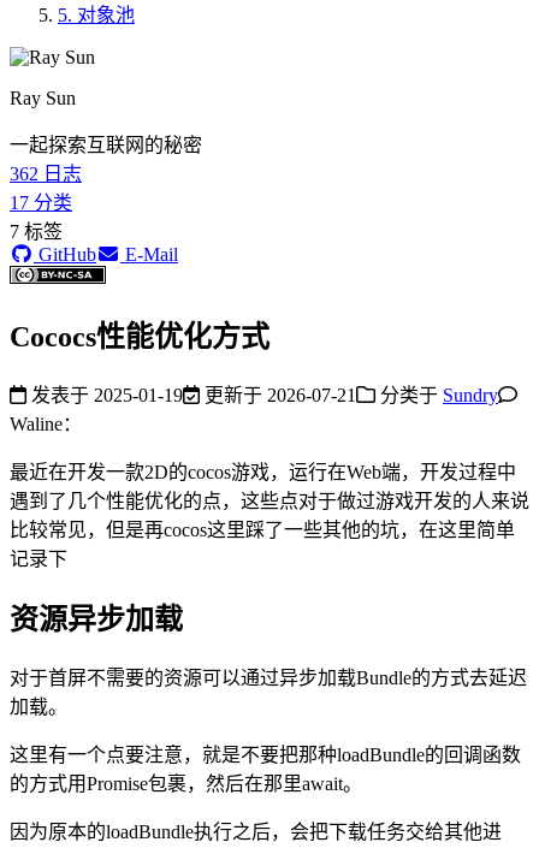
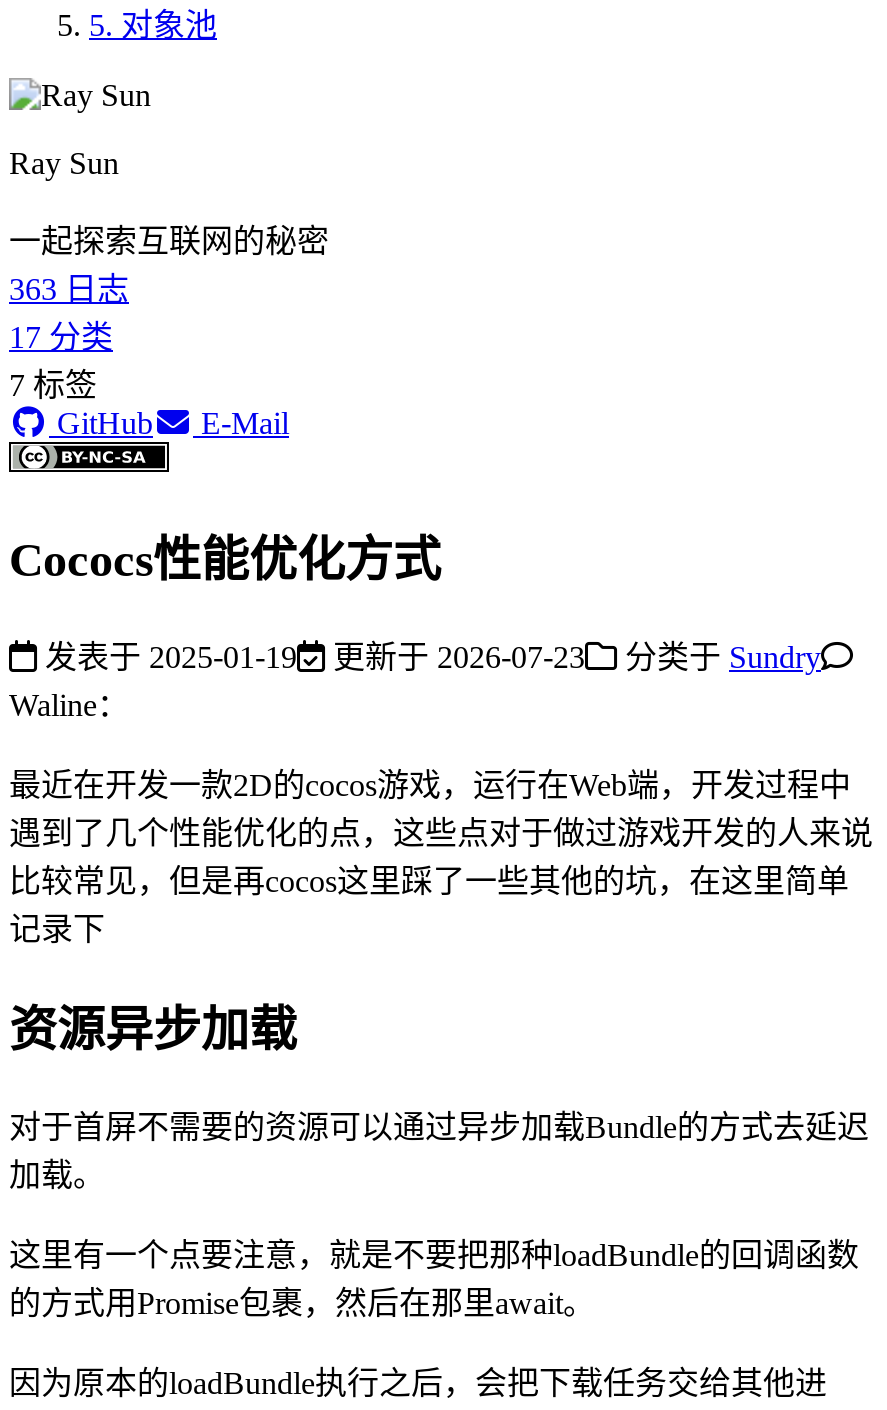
- 362 日志
+ 363 日志

- 发表于 2025-01-19 更新于 2026-07-21 分类于 Sundry
+ 发表于 2025-01-19 更新于 2026-07-23 分类于 Sundry
